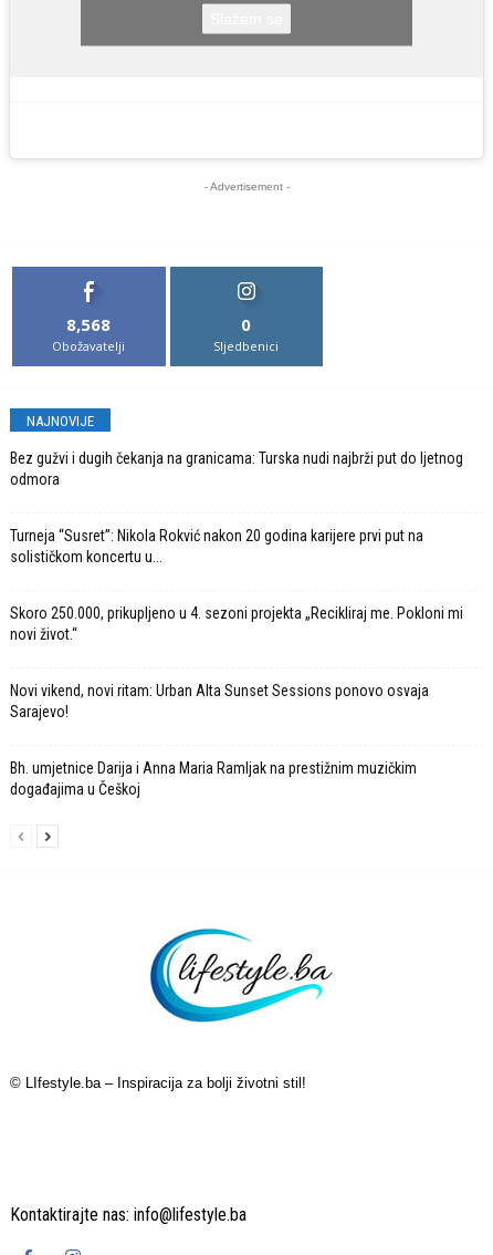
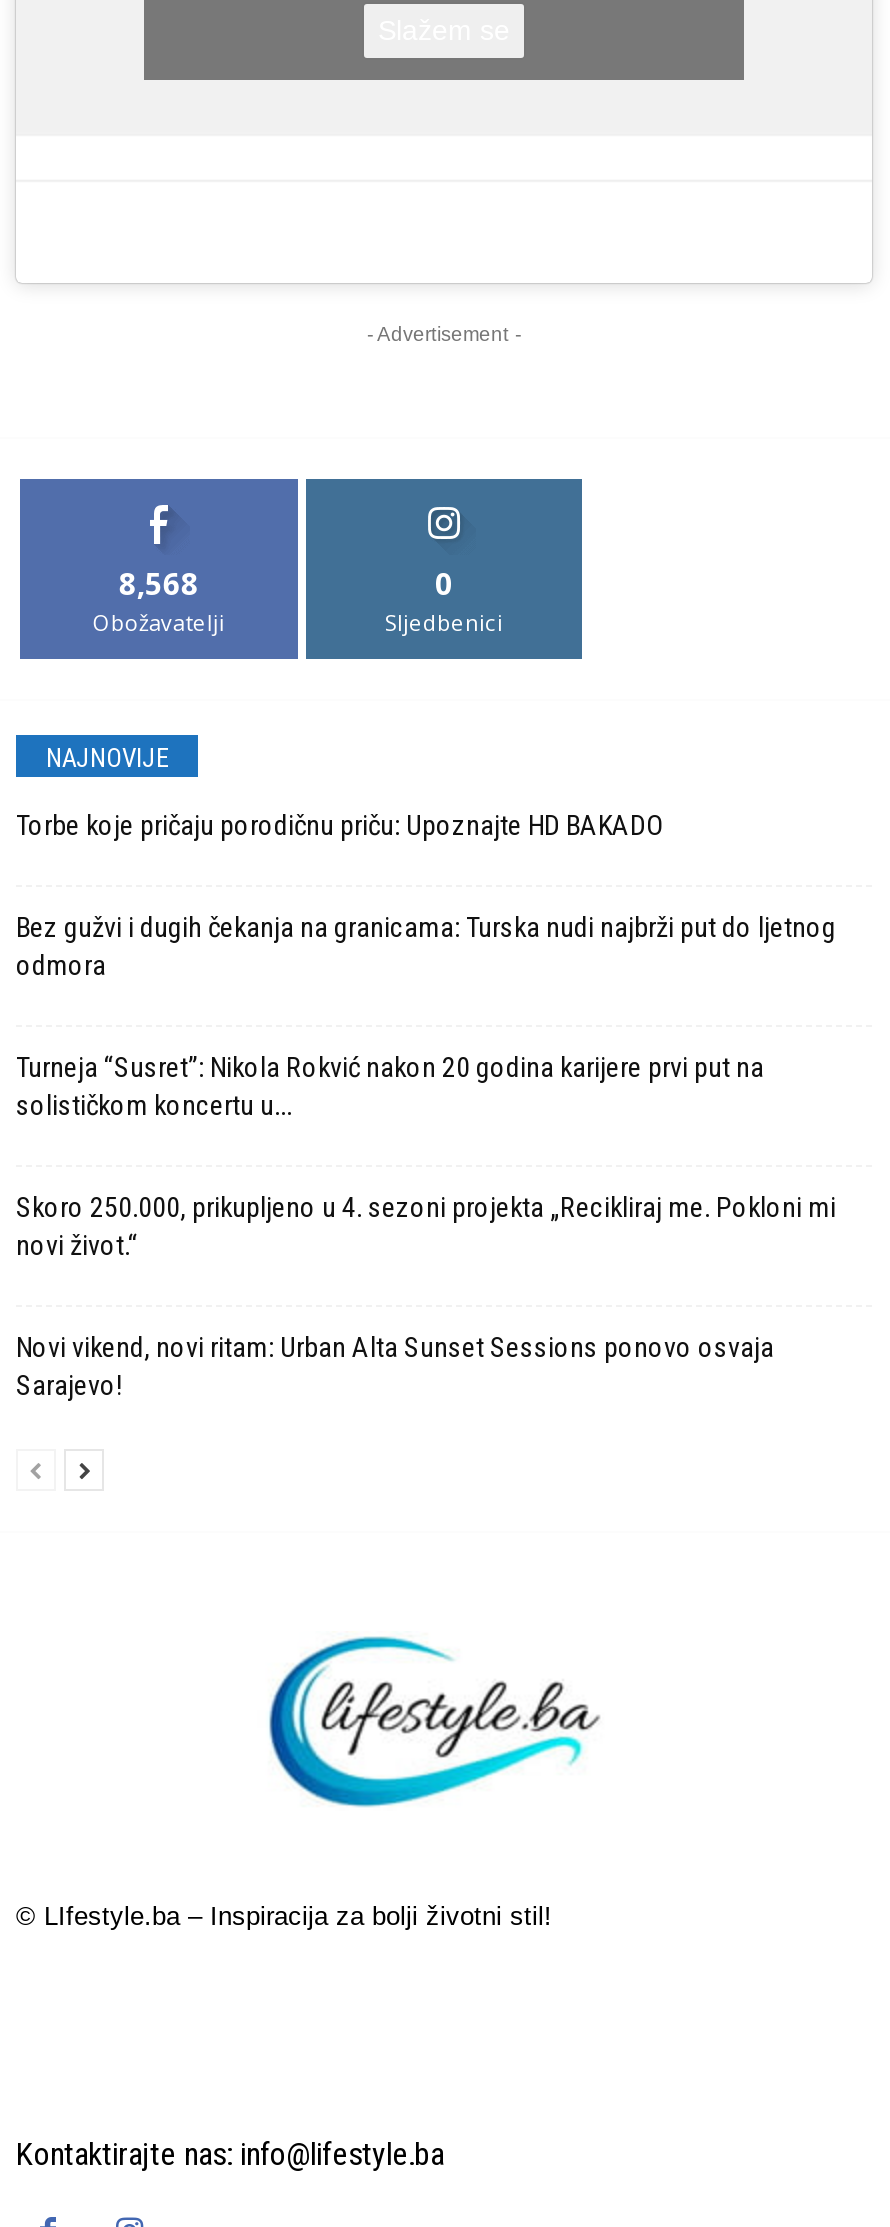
+ Torbe koje pričaju porodičnu priču: Upoznajte HD BAKADO

moved down: Bez gužvi i dugih čekanja na granicama: Turska nudi najbrži put do ljetnog | odmora | Turneja “Susret”: Nikola Rokvić nakon 20 godina karijere prvi put na | solističkom koncertu u... | Skoro 250.000, prikupljeno u 4. sezoni projekta „Recikliraj me. Pokloni mi | novi život.“ | Novi vikend, novi ritam: Urban Alta Sunset Sessions ponovo osvaja | Sarajevo!

- Bh. umjetnice Darija i Anna Maria Ramljak na prestižnim muzičkim
- događajima u Češkoj
